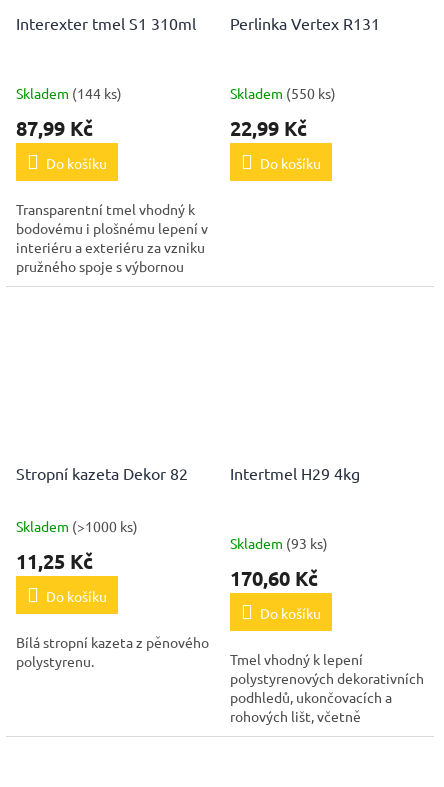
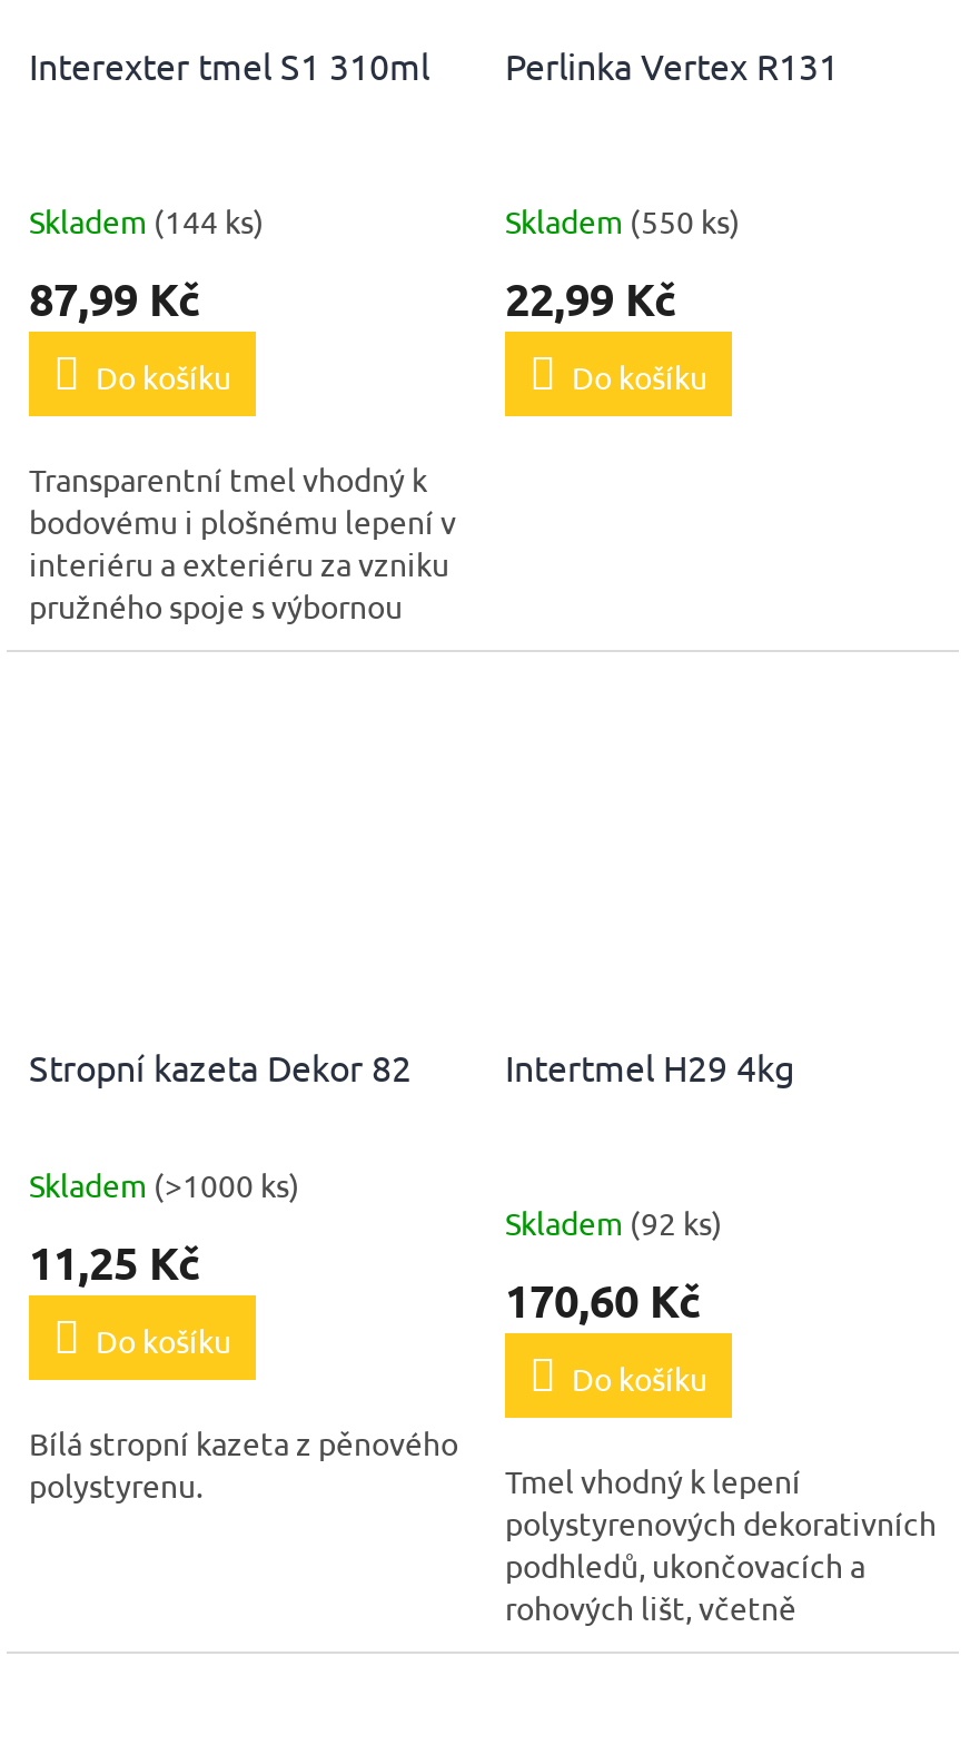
- Skladem (93 ks)
+ Skladem (92 ks)
